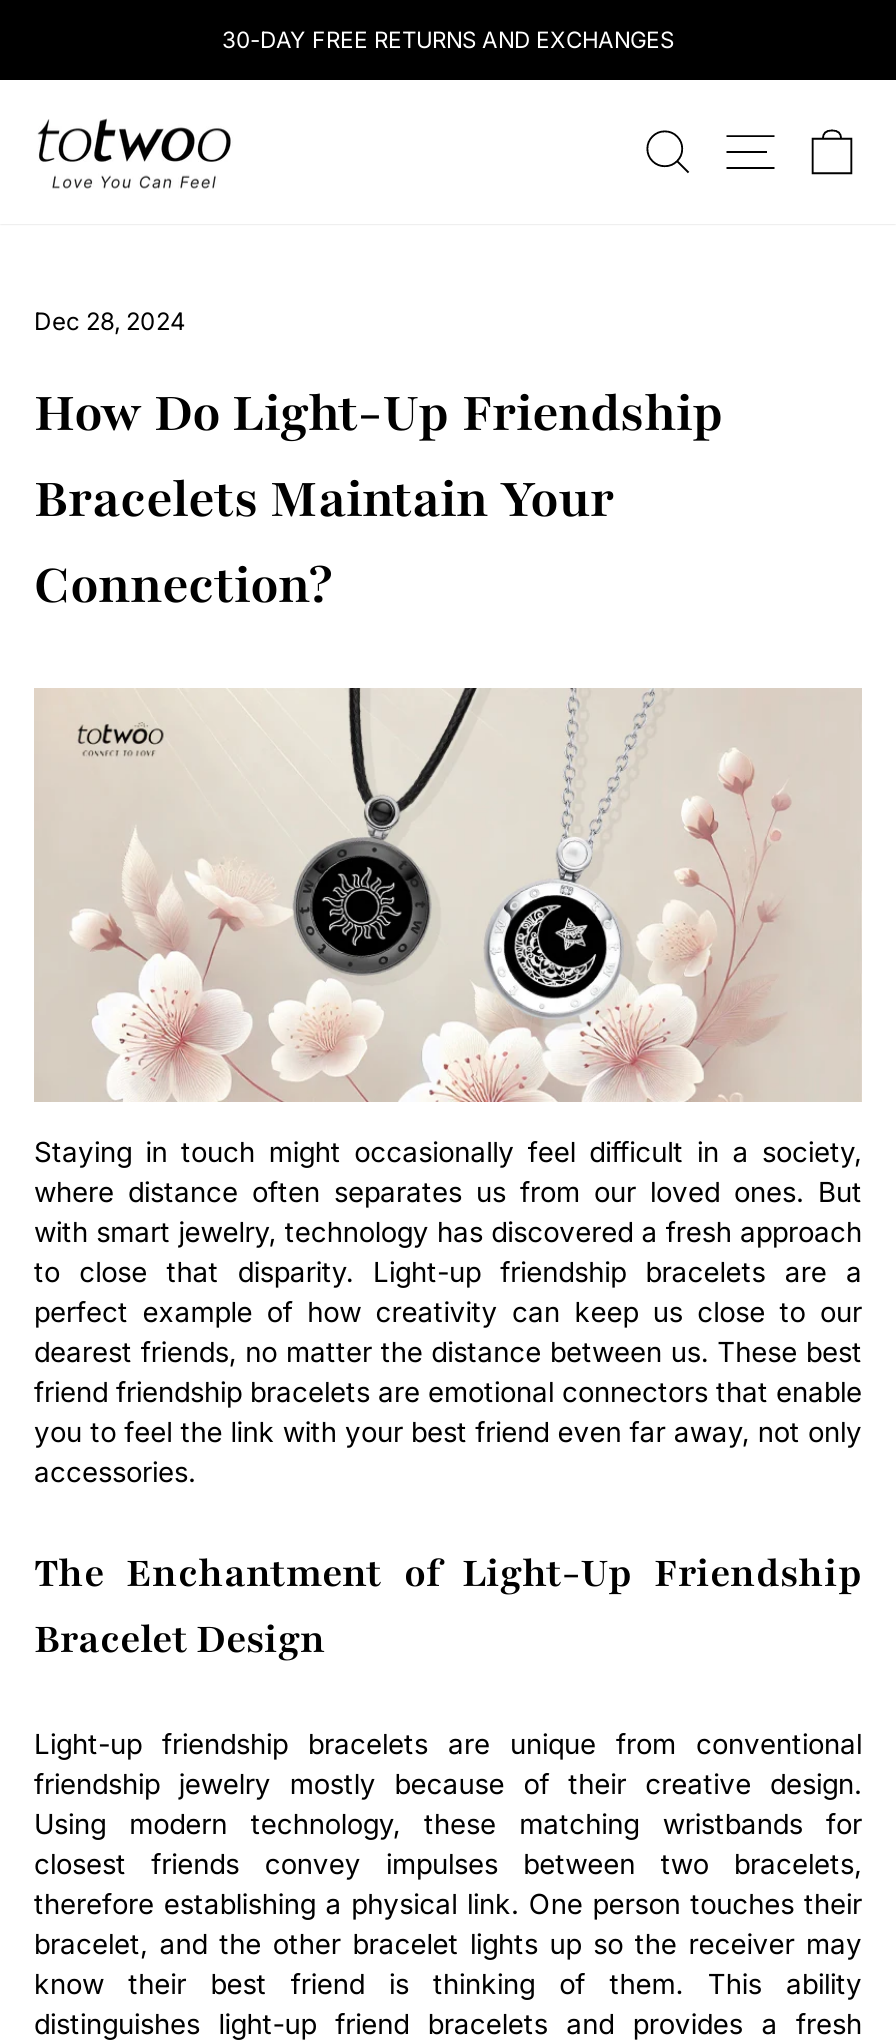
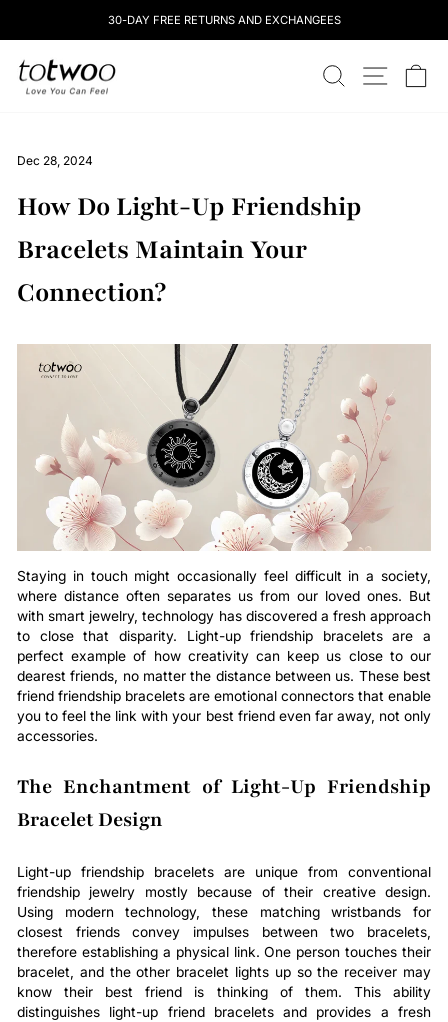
- 30-DAY FREE RETURNS AND EXCHANGES
+ 30-DAY FREE RETURNS AND EXCHANGEES
